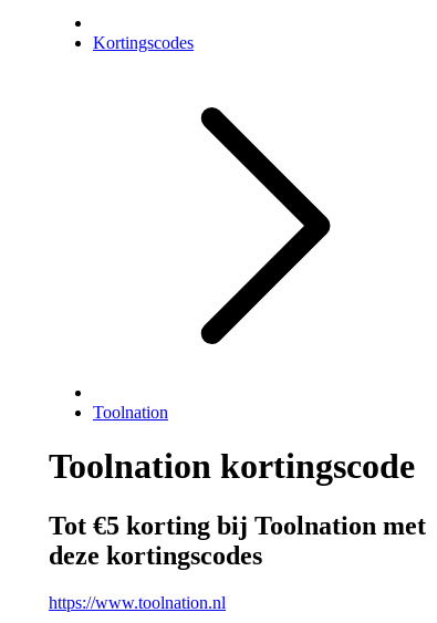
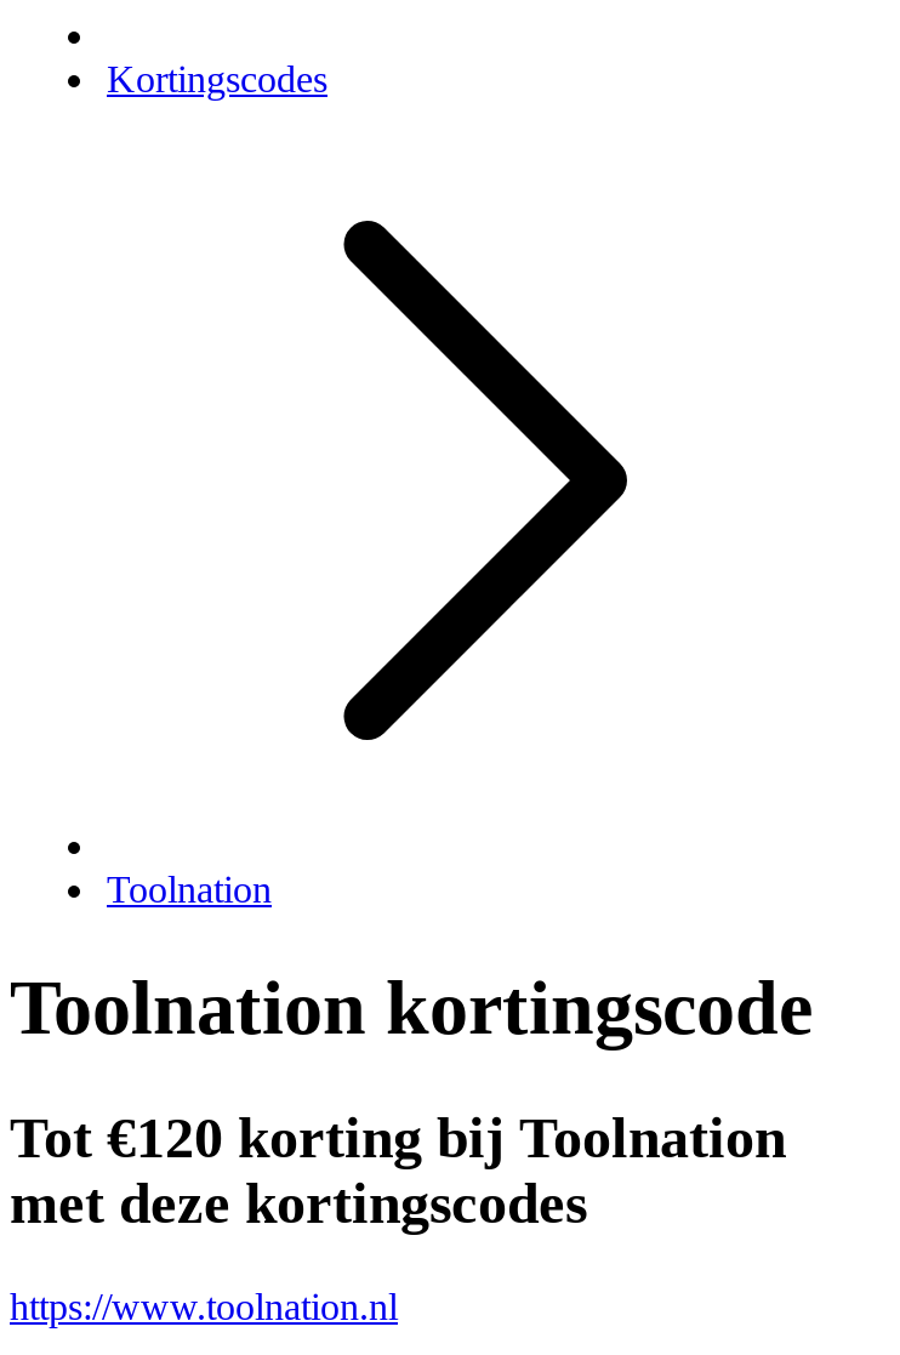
- Tot €5 korting bij Toolnation met
- deze kortingscodes
+ Tot €120 korting bij Toolnation
+ met deze kortingscodes
